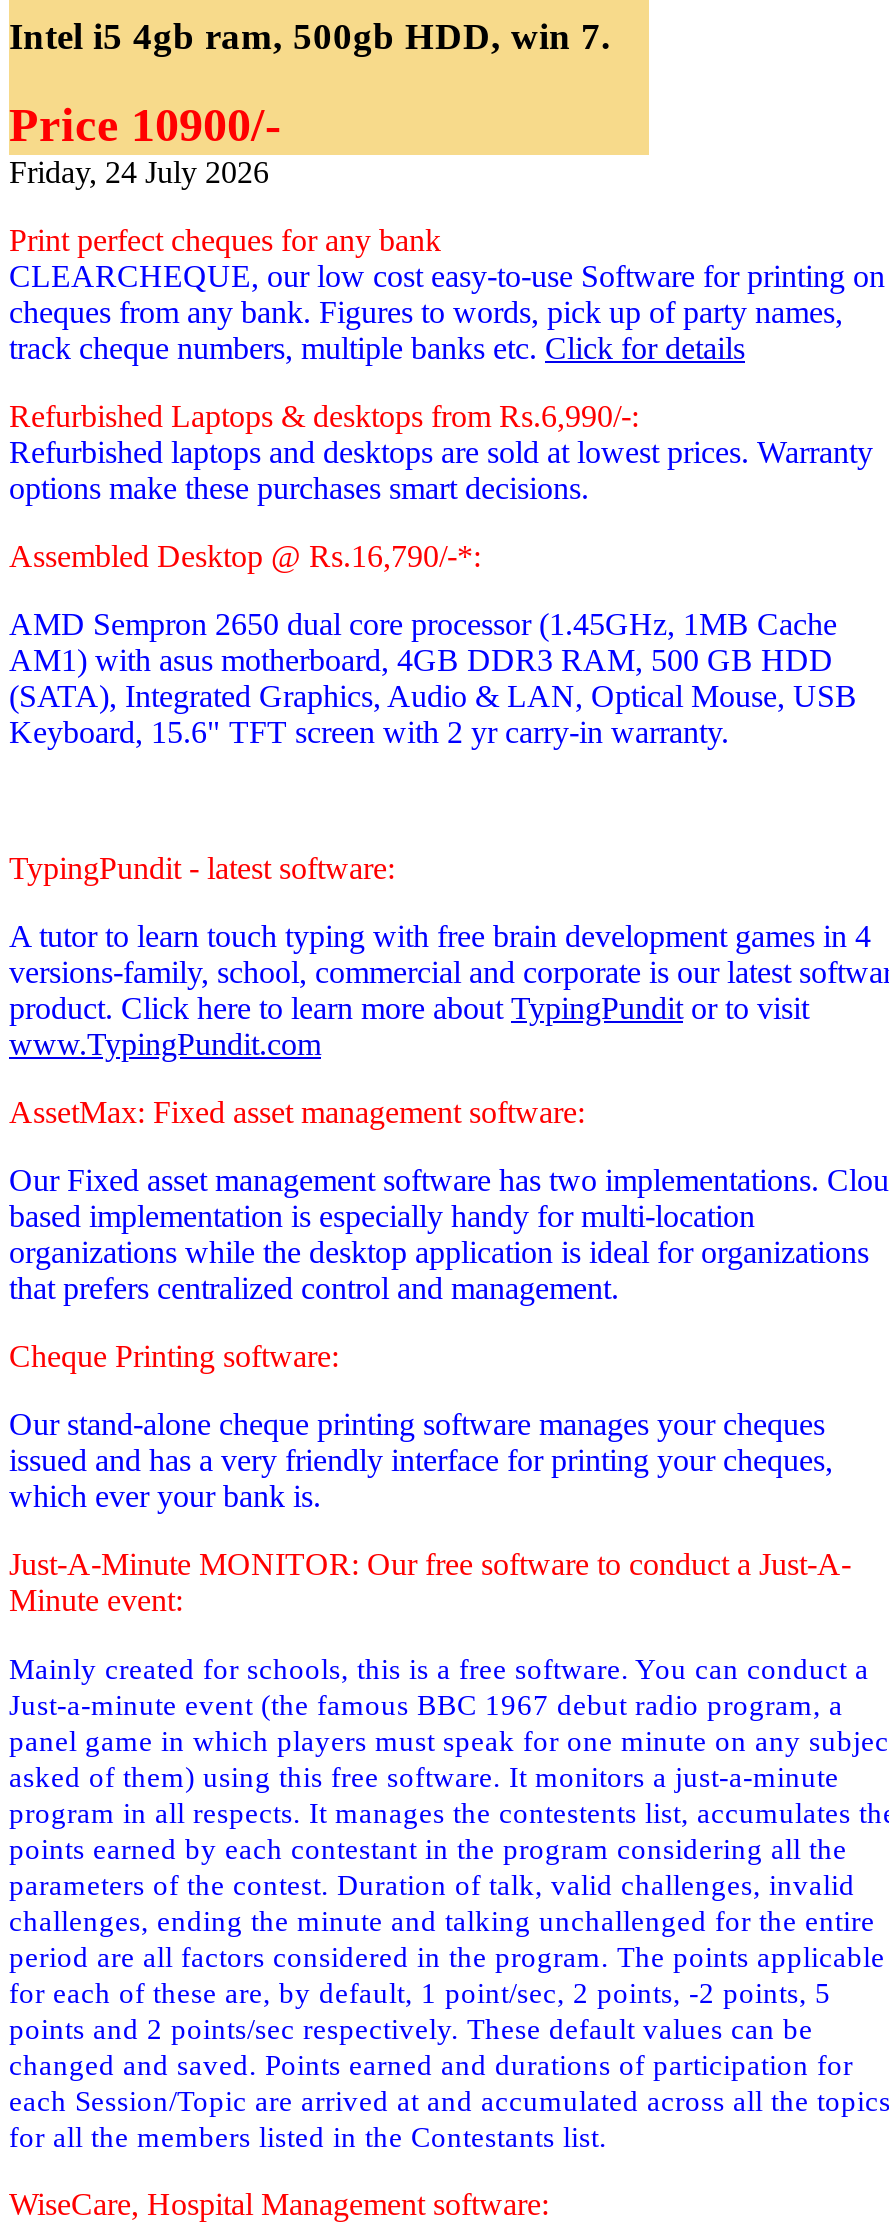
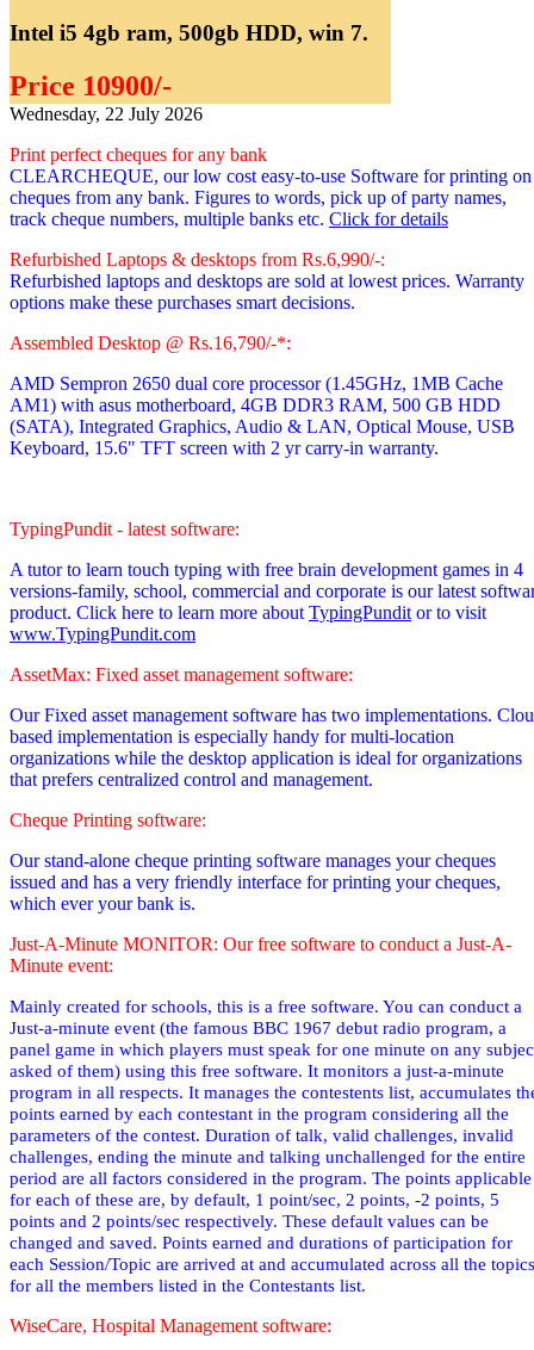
- Friday, 24 July 2026
+ Wednesday, 22 July 2026
